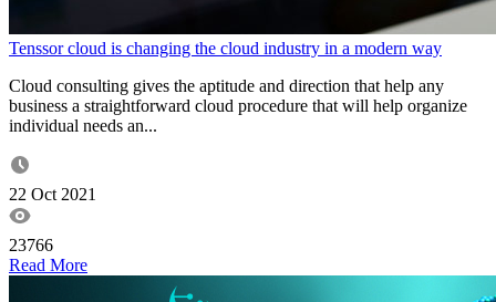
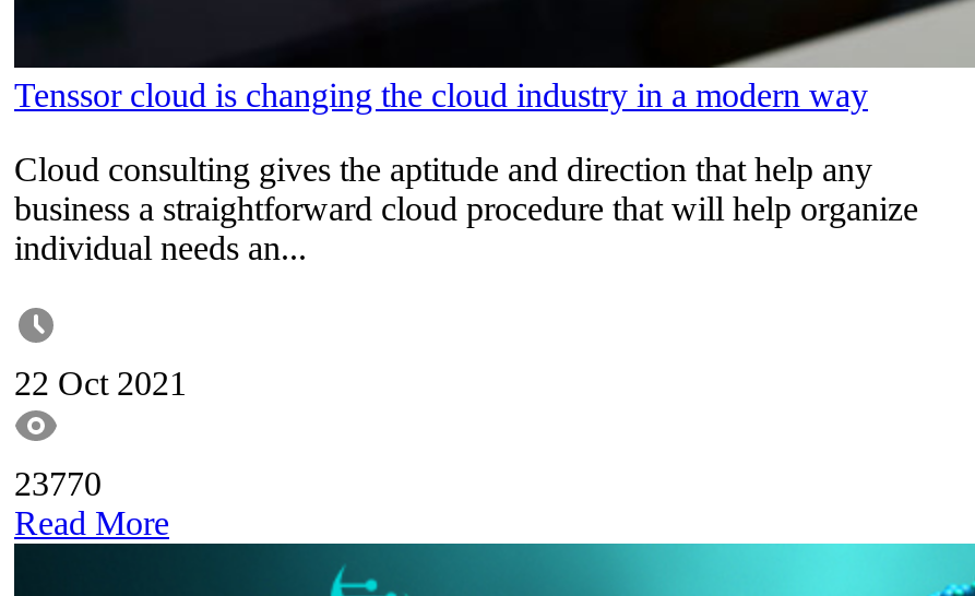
- 23766
+ 23770
